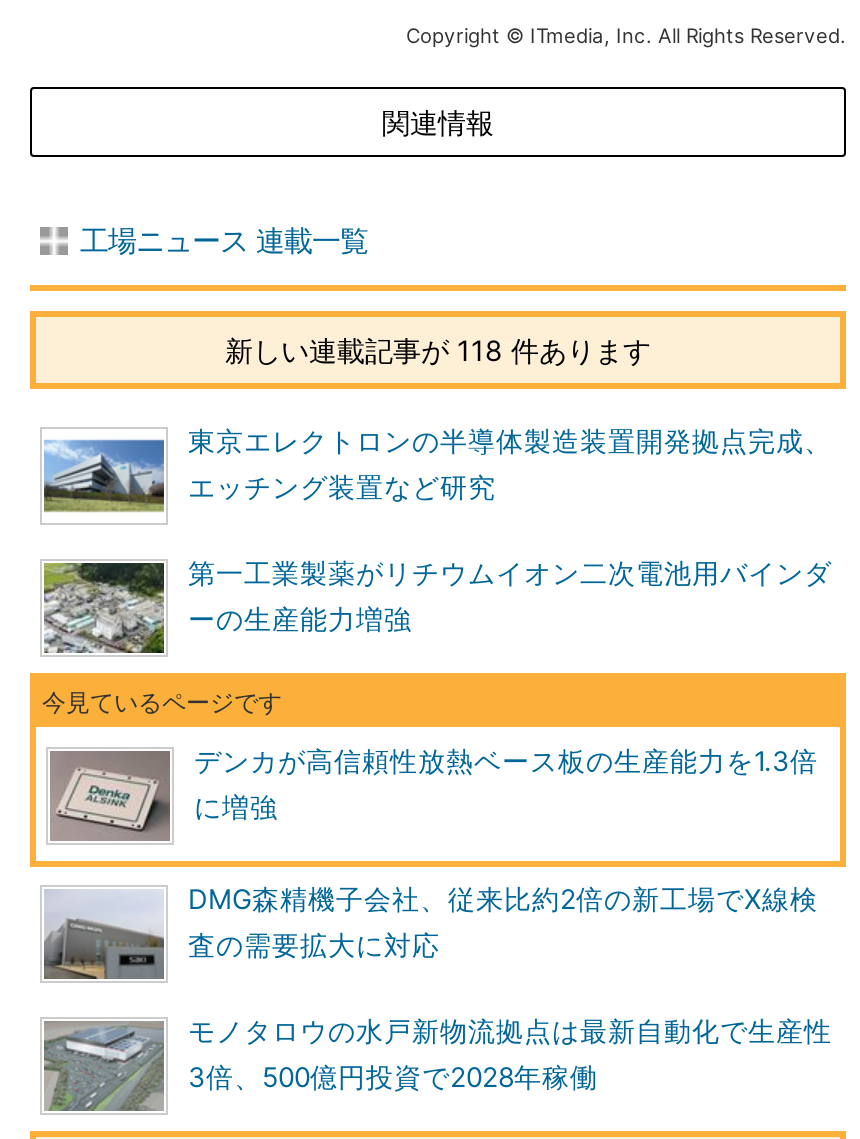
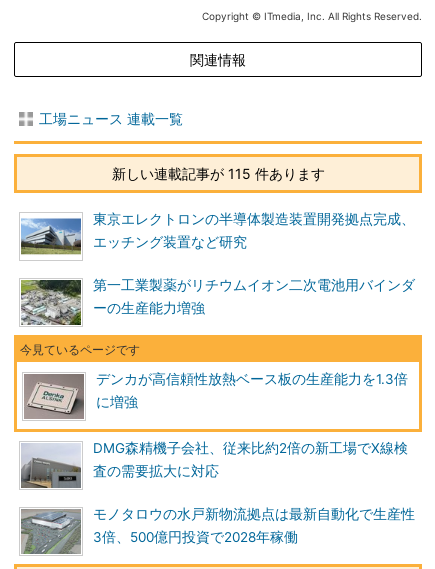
- 新しい連載記事が 118 件あります
+ 新しい連載記事が 115 件あります
